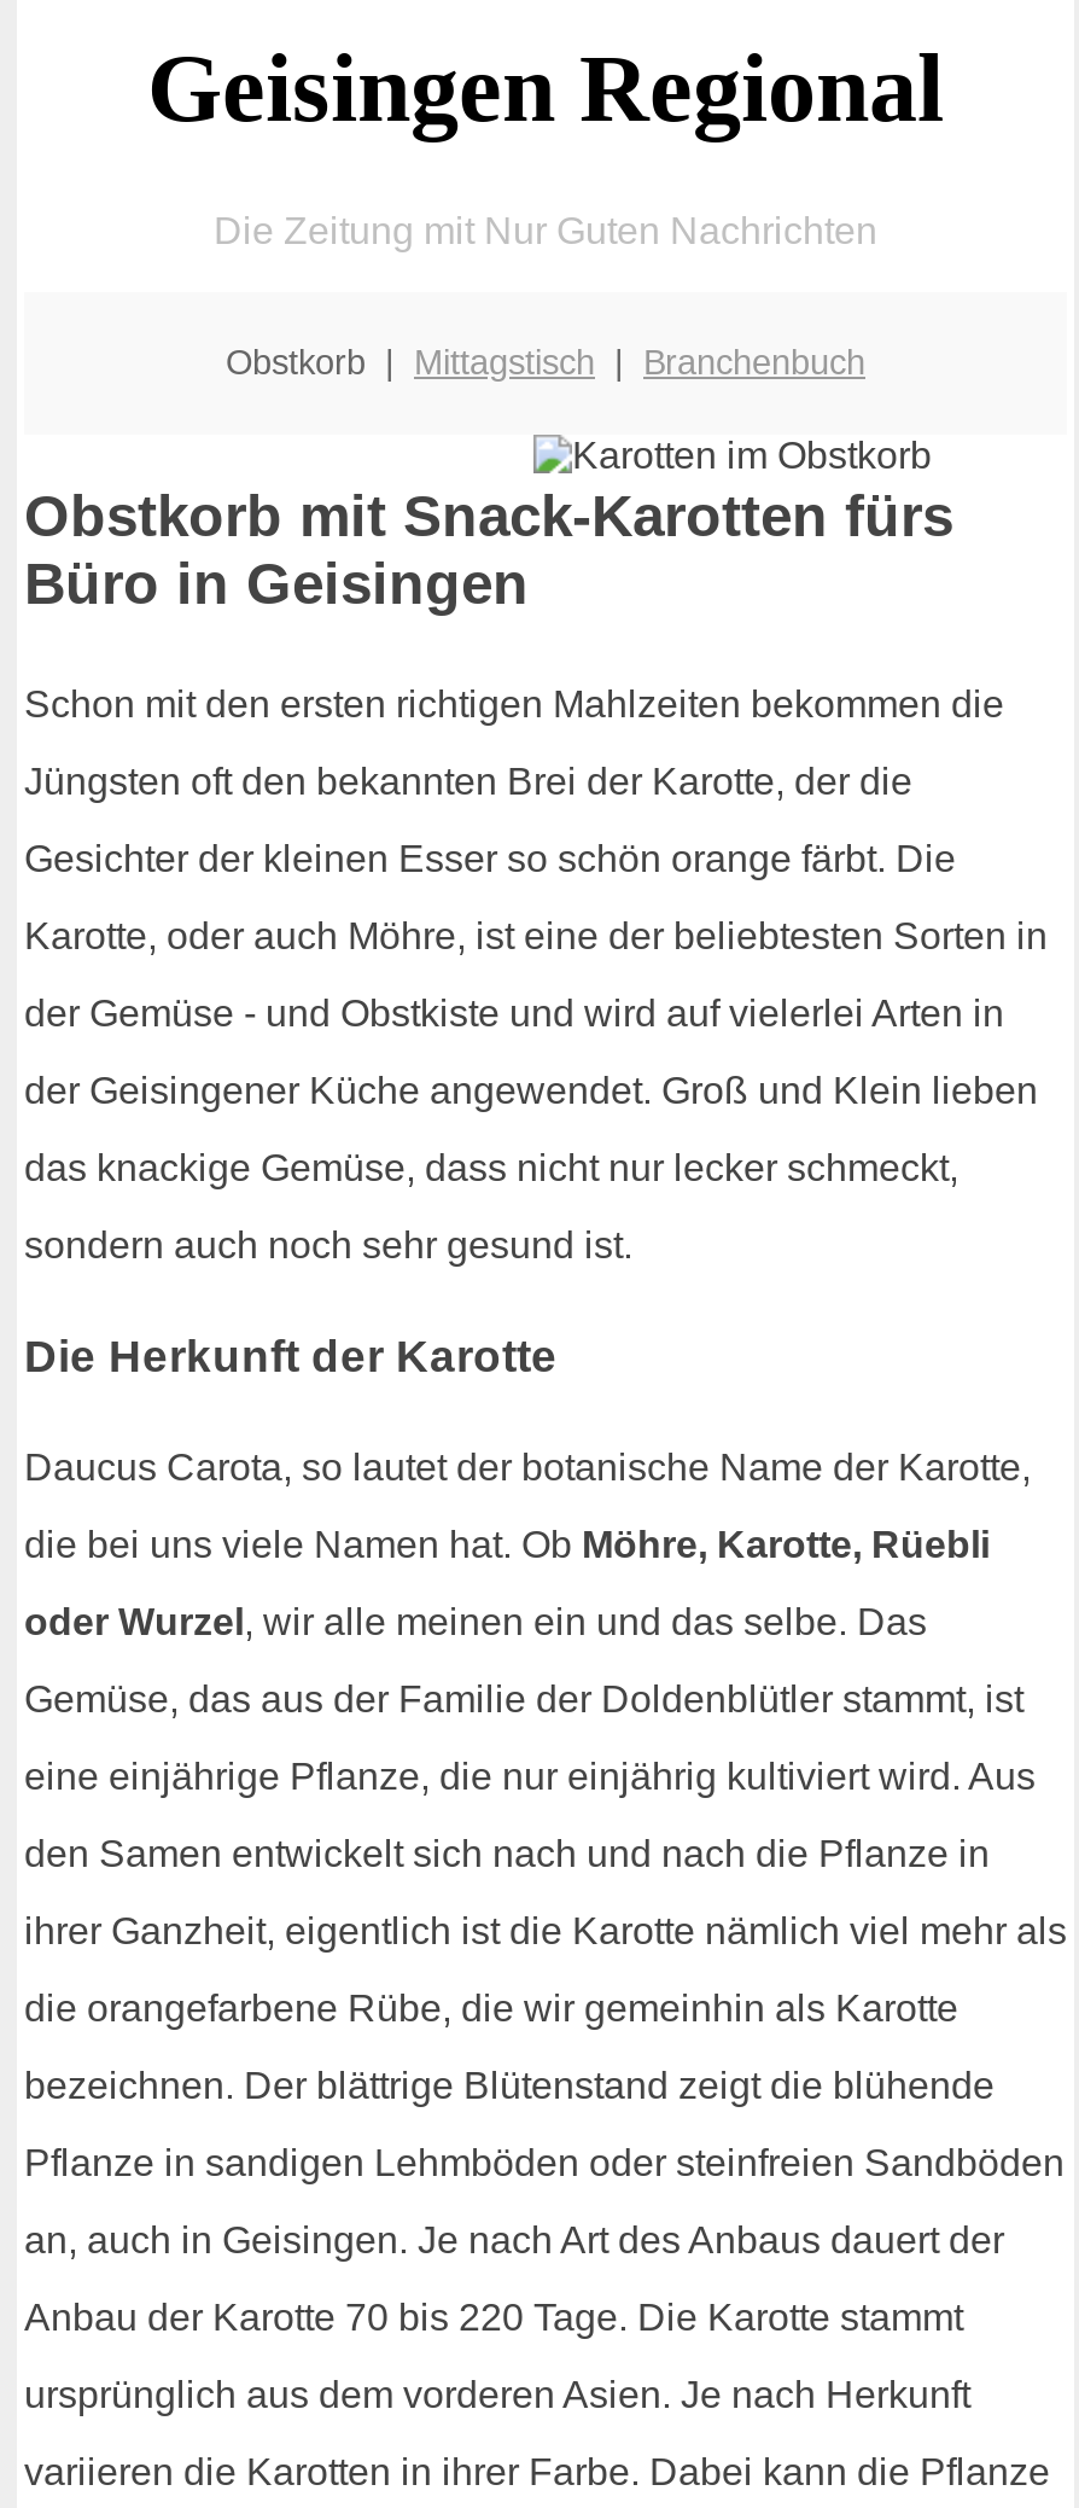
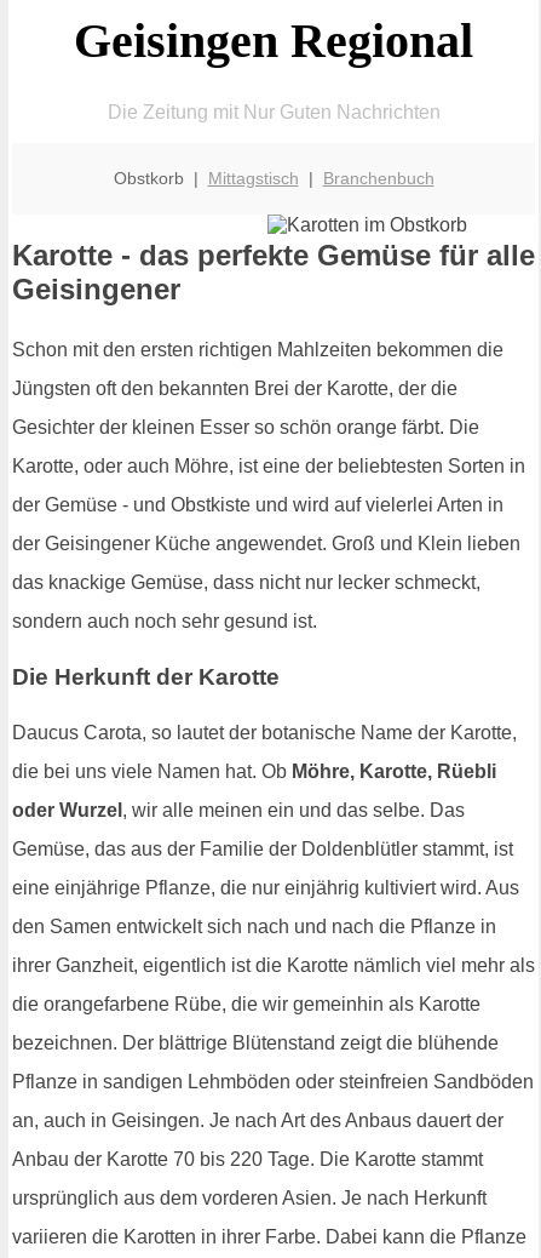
- Obstkorb mit Snack-Karotten fürs
- Büro in Geisingen
+ Karotte - das perfekte Gemüse für alle
+ Geisingener
